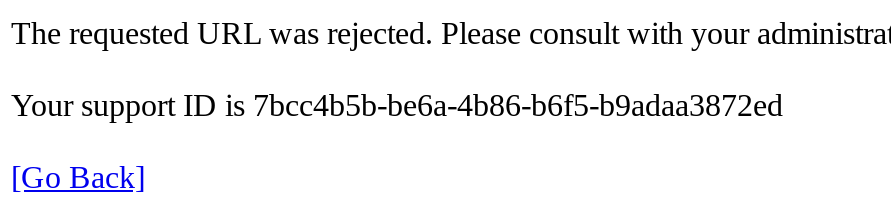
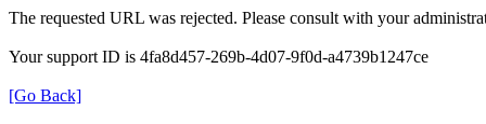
- Your support ID is 7bcc4b5b-be6a-4b86-b6f5-b9adaa3872ed
+ Your support ID is 4fa8d457-269b-4d07-9f0d-a4739b1247ce
